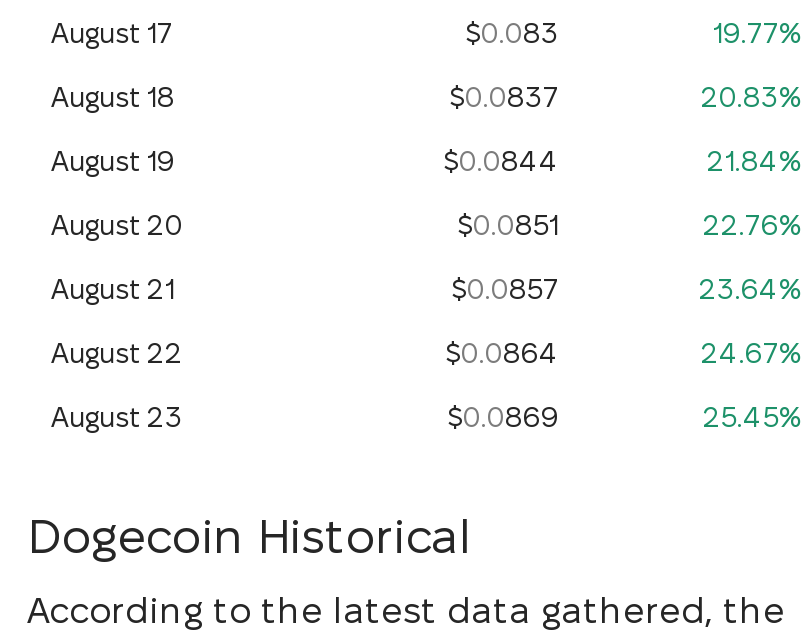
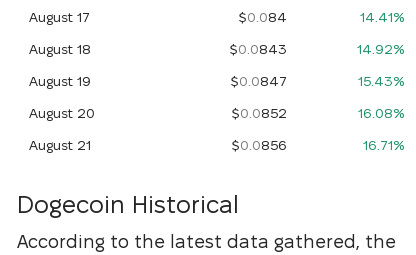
- $0.083
+ $0.084

- 19.77%
+ 14.41%

- $0.0837
+ $0.0843

- 20.83%
+ 14.92%

- $0.0844
+ $0.0847

- 21.84%
+ 15.43%

- $0.0851
+ $0.0852

- 22.76%
+ 16.08%

- $0.0857
- 23.64%
- August 22
- $0.0864
- 24.67%
- August 23
- $0.0869
- 25.45%
+ $0.0856
+ 16.71%
